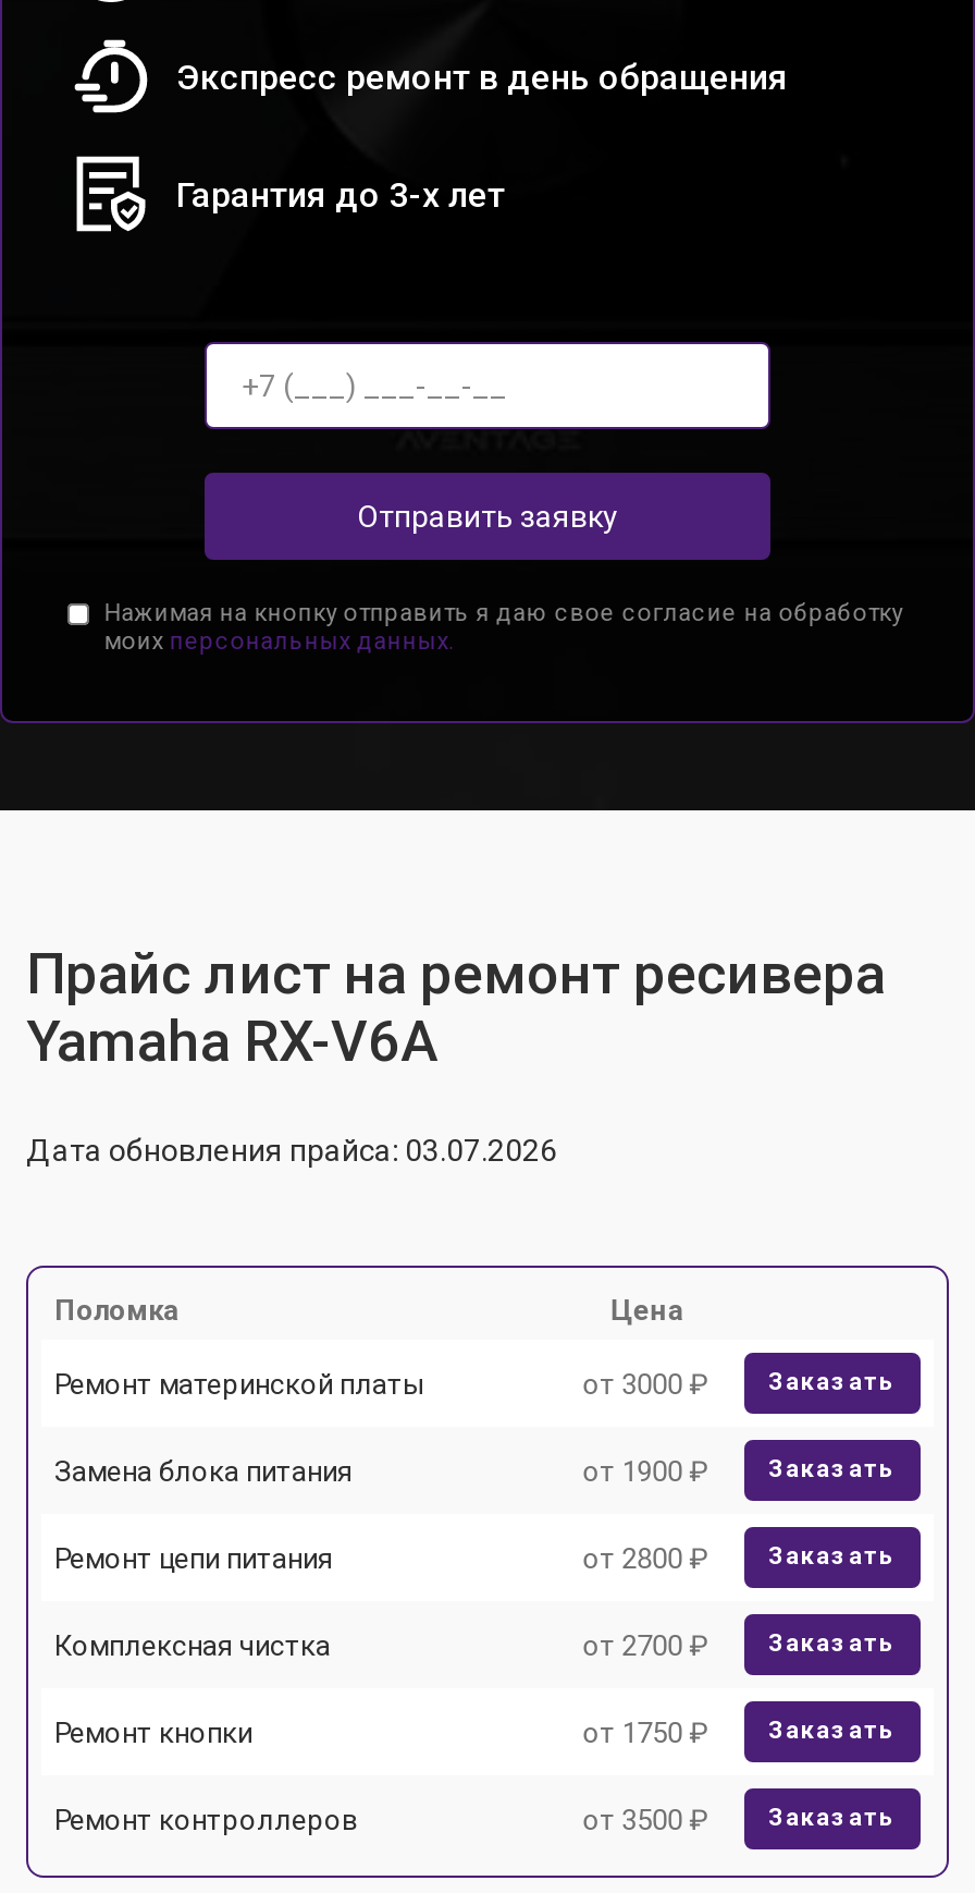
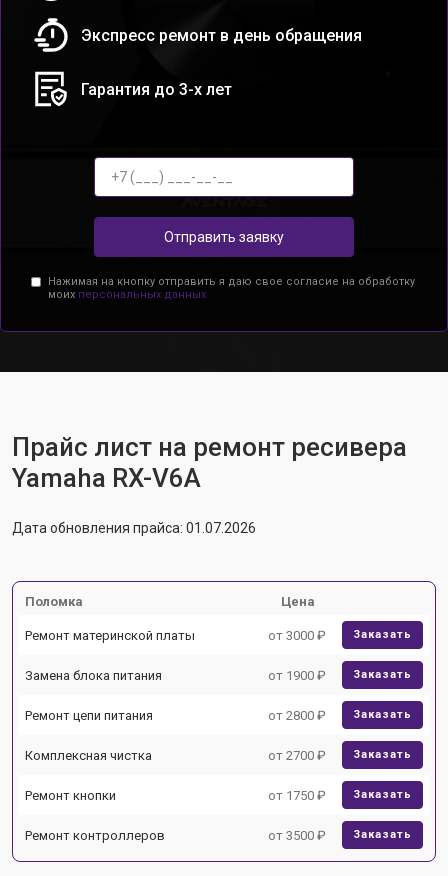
- Дата обновления прайса: 03.07.2026
+ Дата обновления прайса: 01.07.2026
